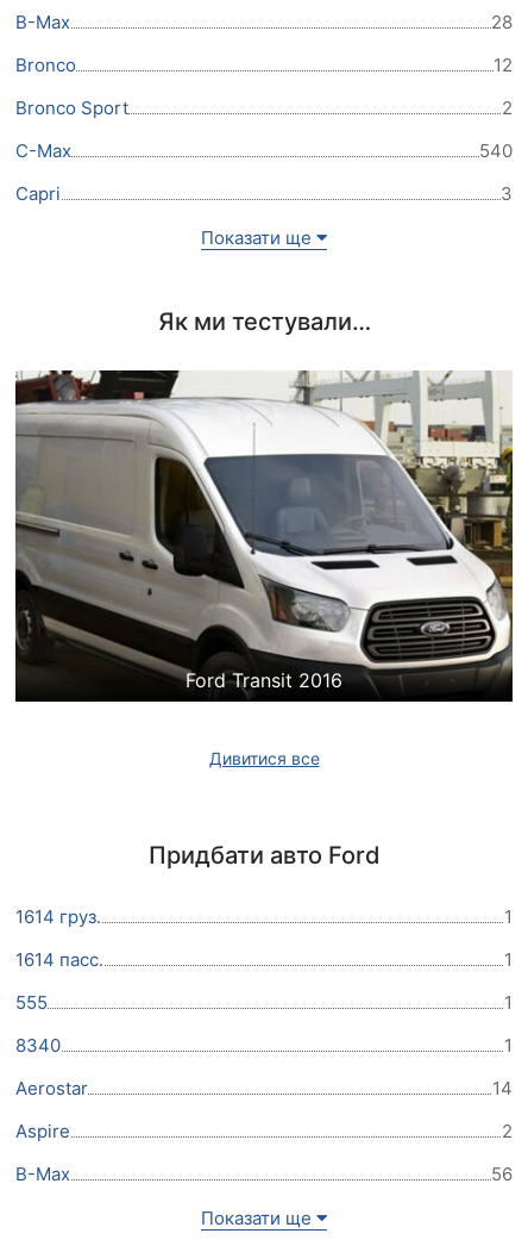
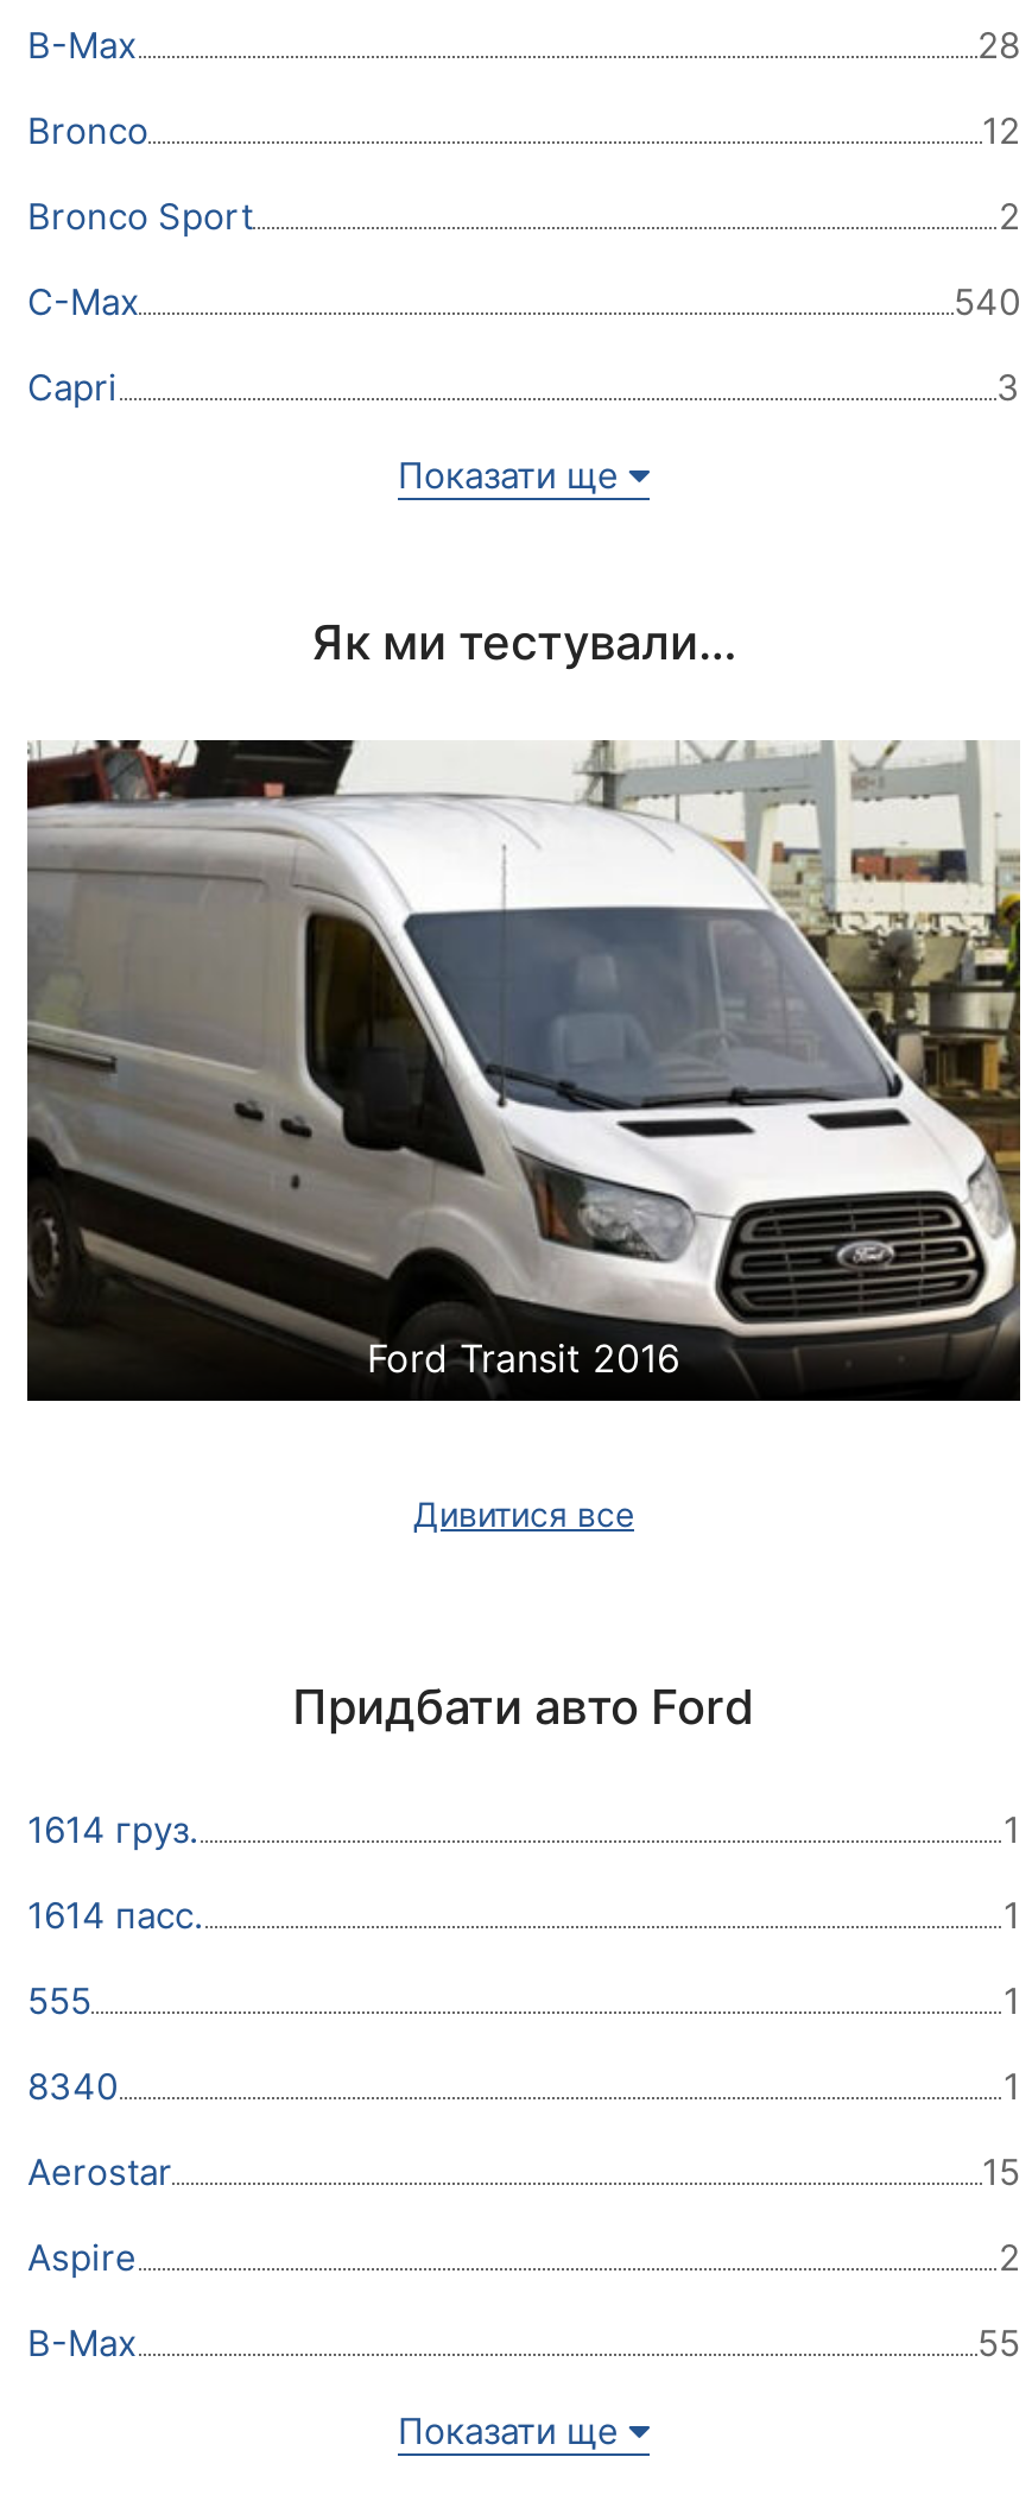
- 14
+ 15

- 56
+ 55
